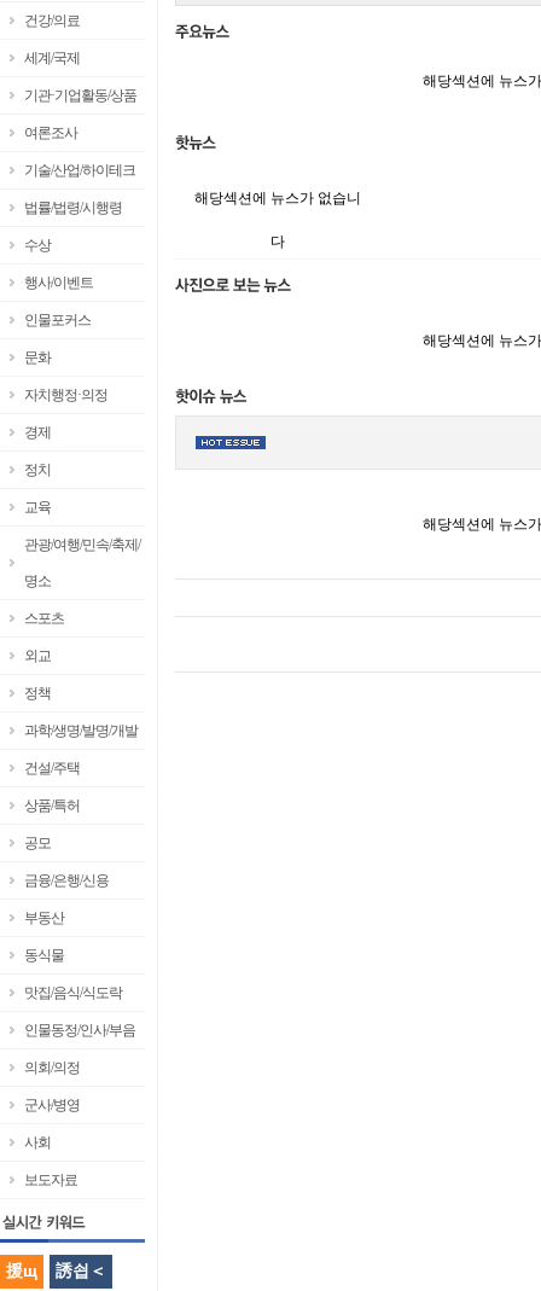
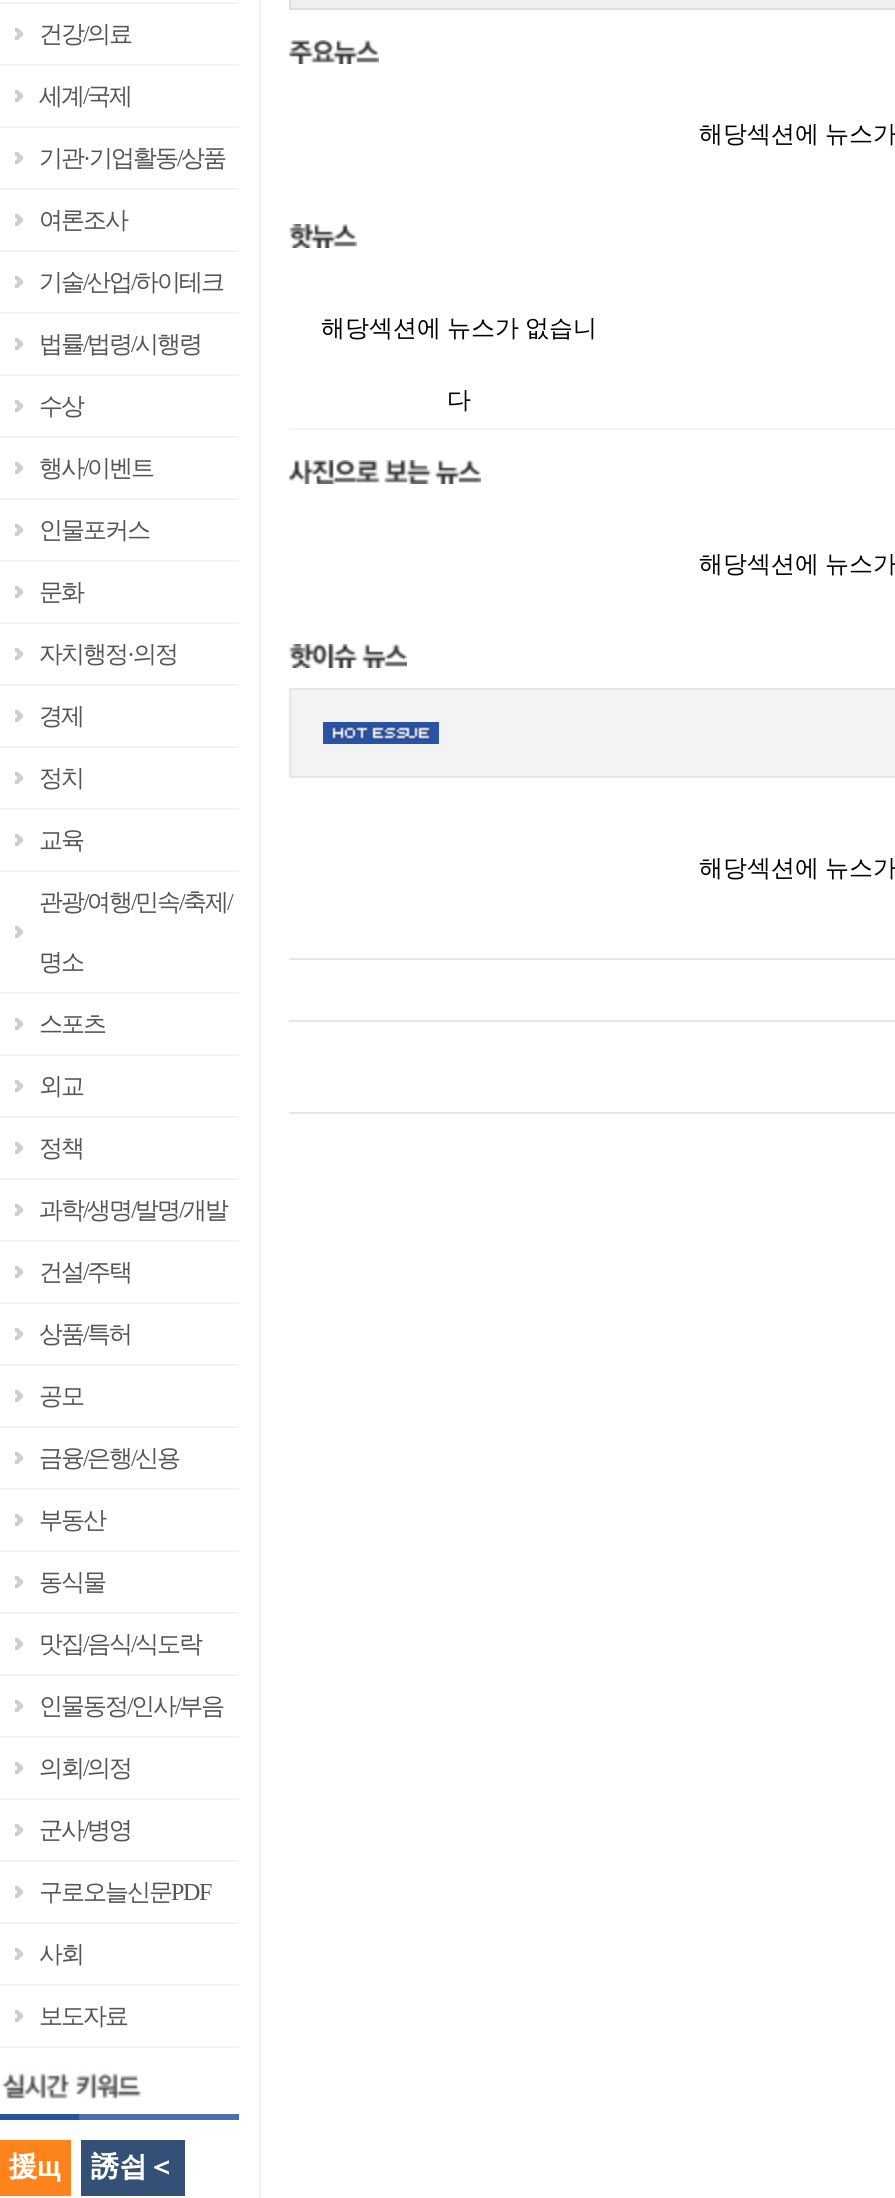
+ 구로오늘신문PDF
